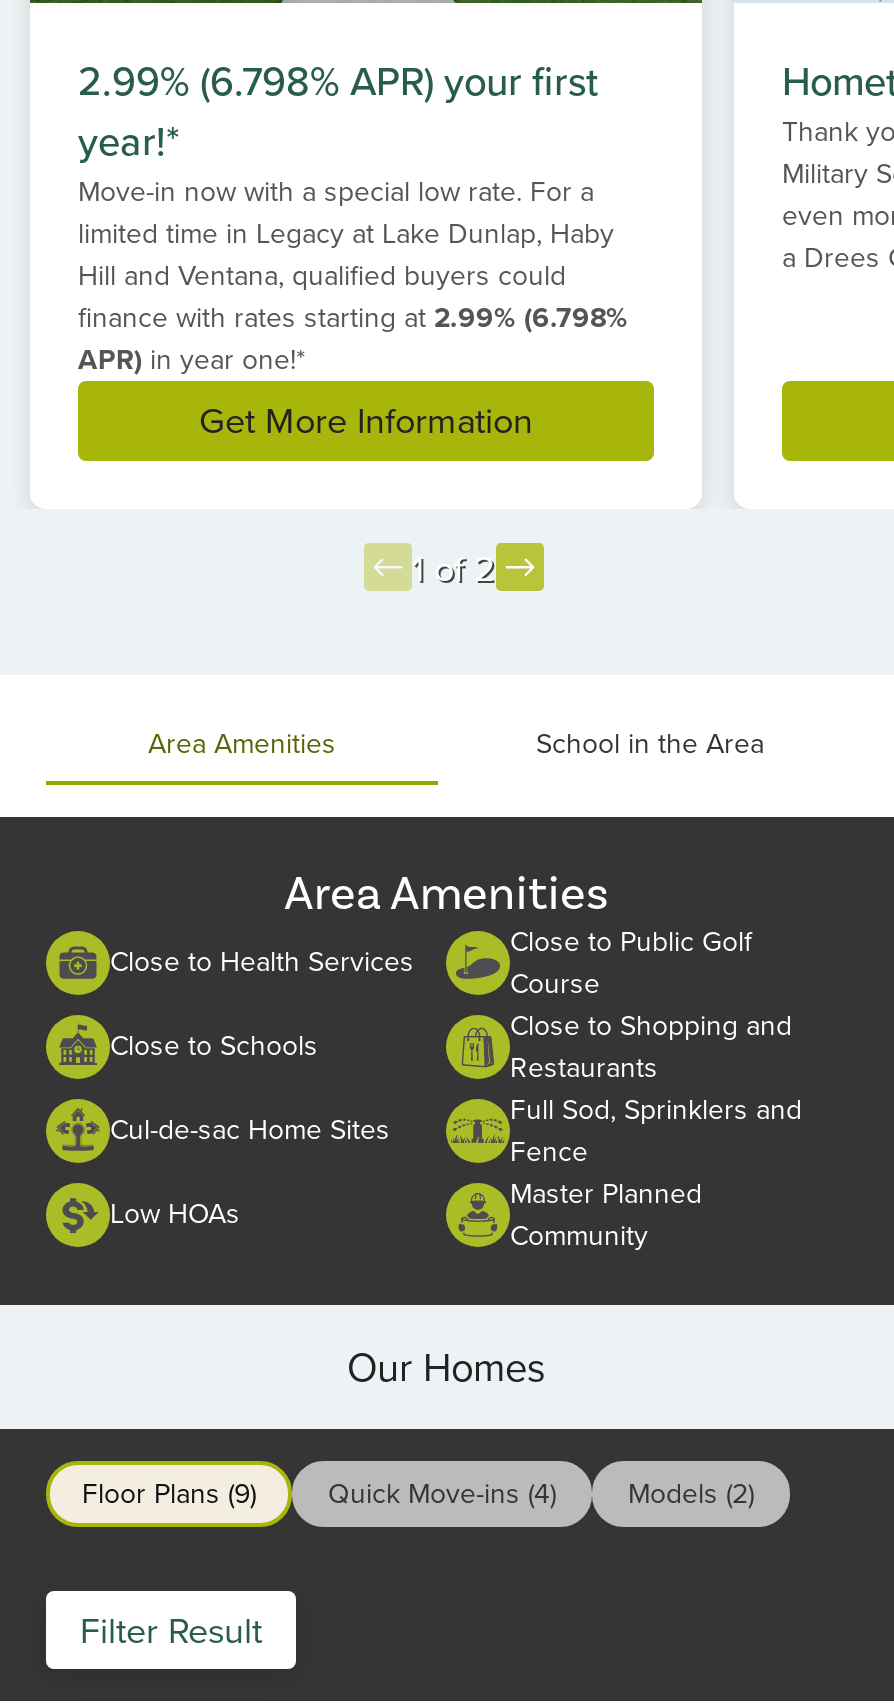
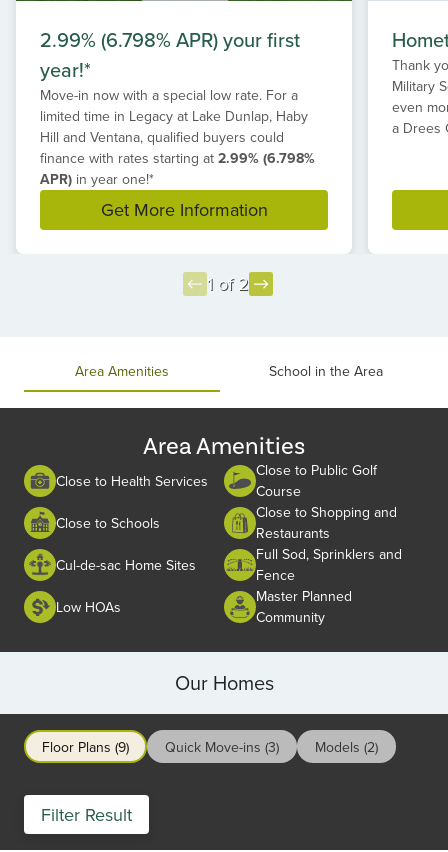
- Quick Move-ins (4)
+ Quick Move-ins (3)
